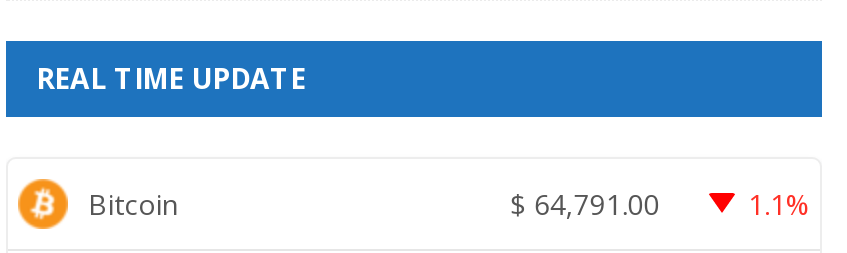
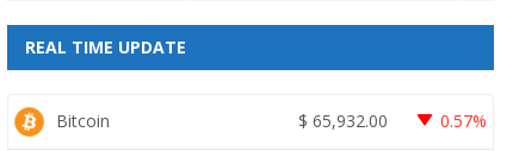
- $ 64,791.00
+ $ 65,932.00

- 1.1%
+ 0.57%
